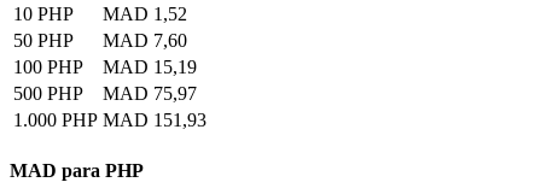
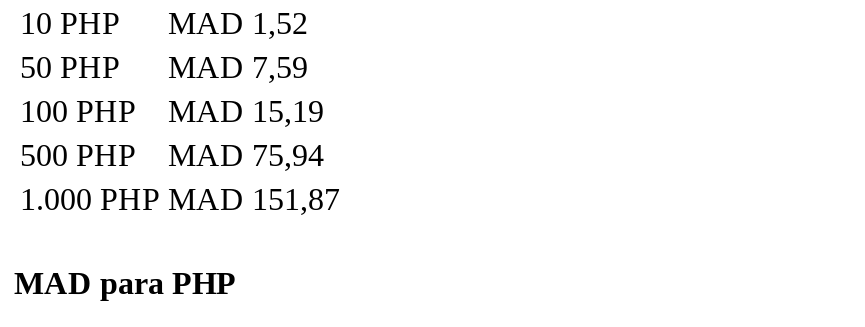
- 50 PHP MAD 7,60
+ 50 PHP MAD 7,59

- 500 PHP MAD 75,97
+ 500 PHP MAD 75,94

- 1.000 PHP MAD 151,93
+ 1.000 PHP MAD 151,87
